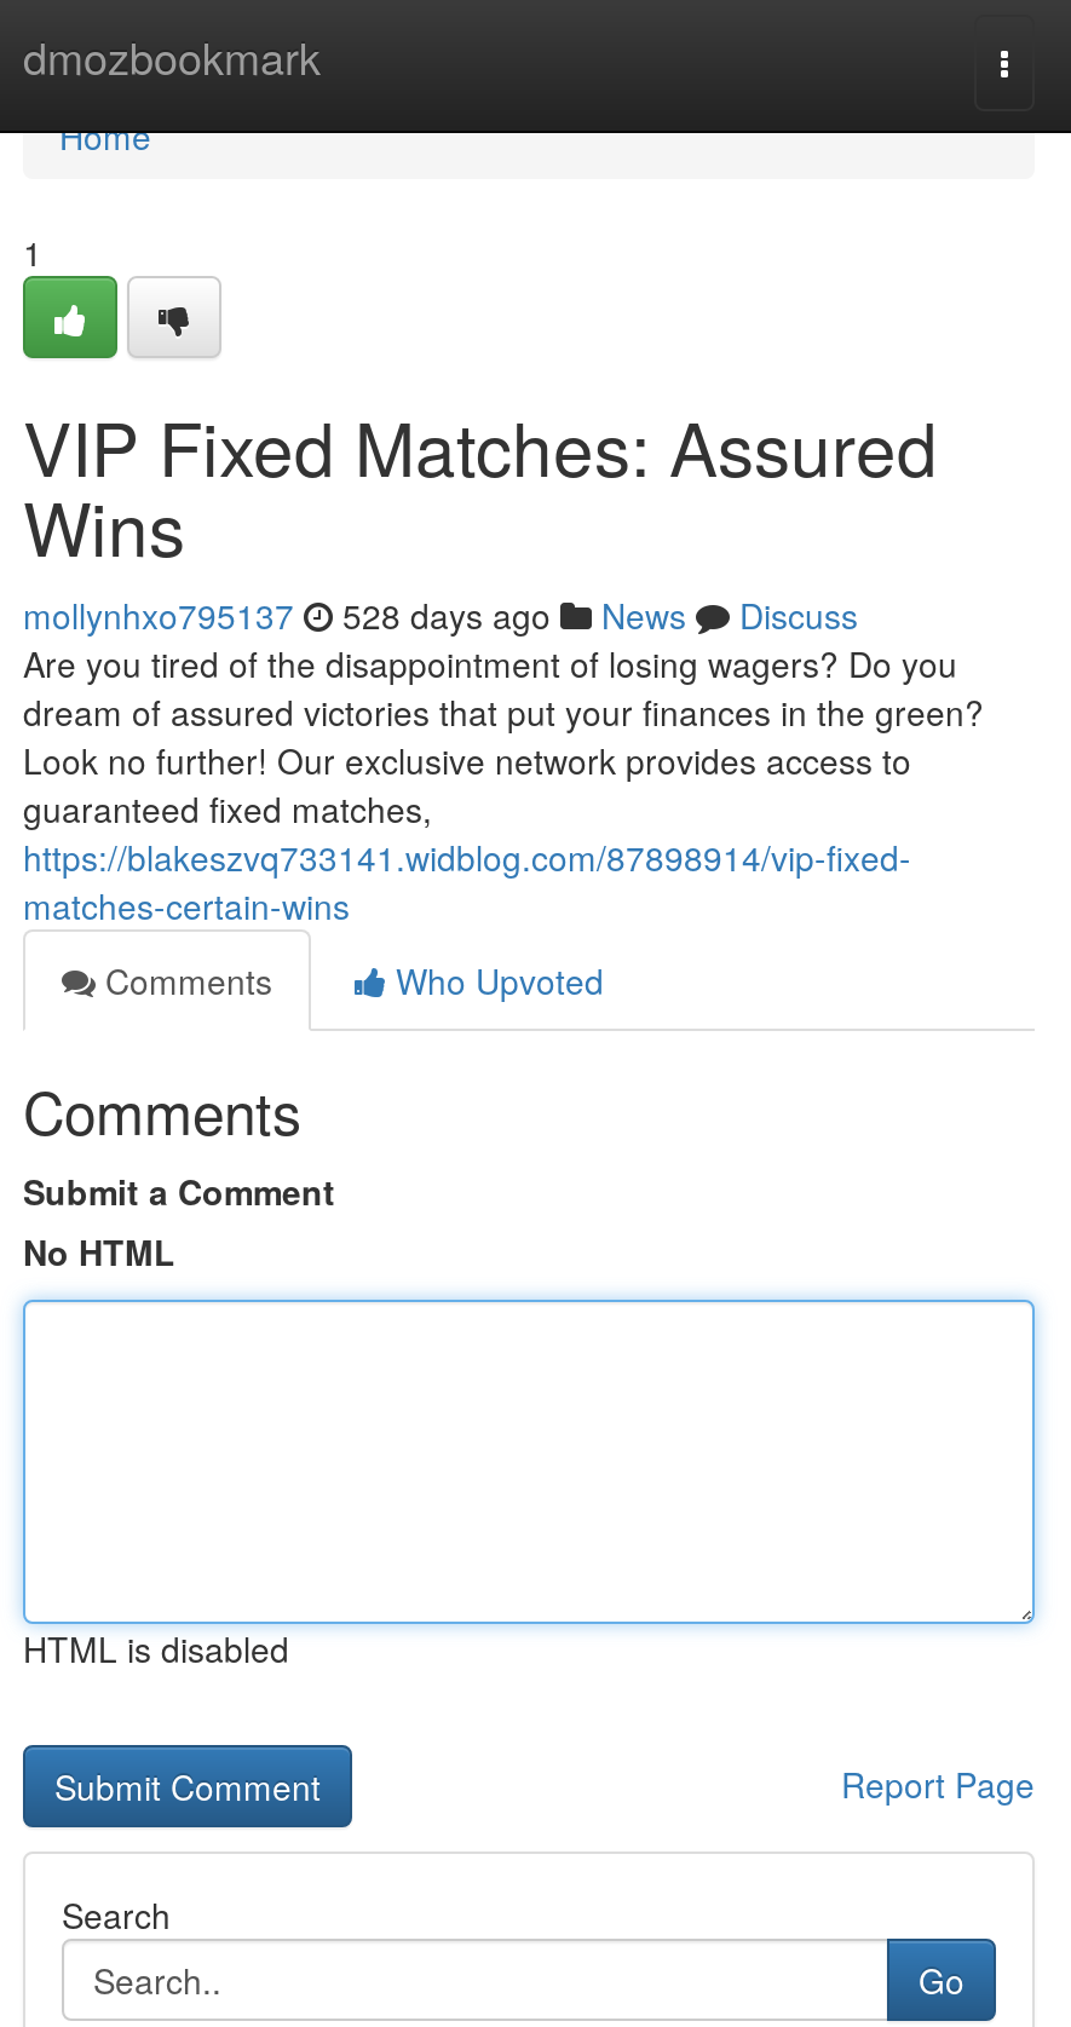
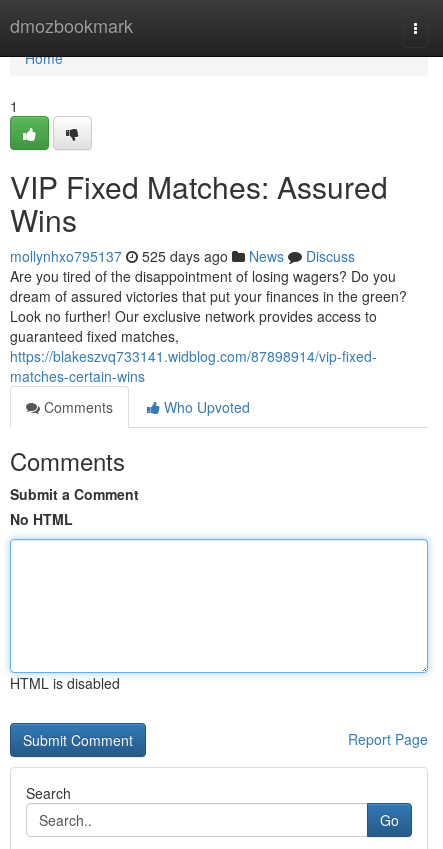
- mollynhxo795137 528 days ago News Discuss
+ mollynhxo795137 525 days ago News Discuss
